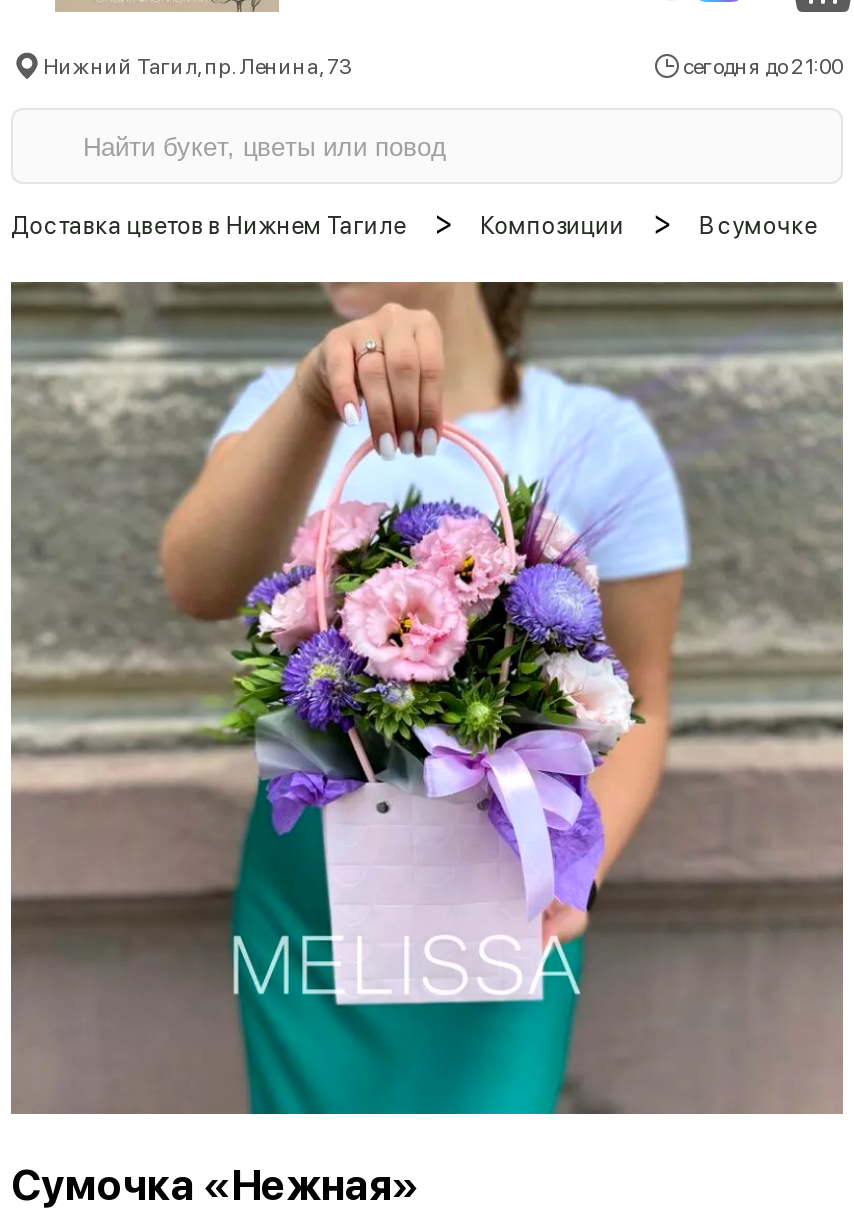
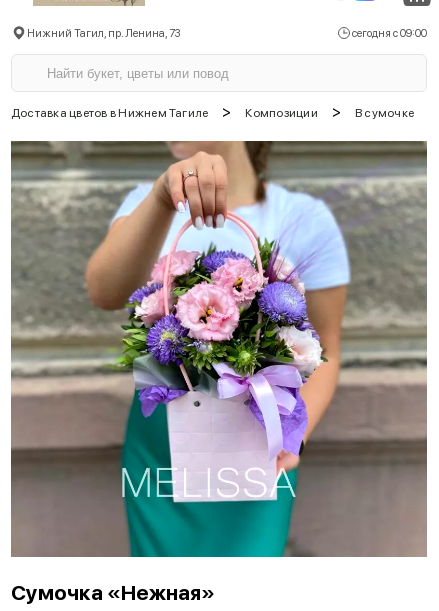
- сегодня до 21:00
+ сегодня с 09:00
